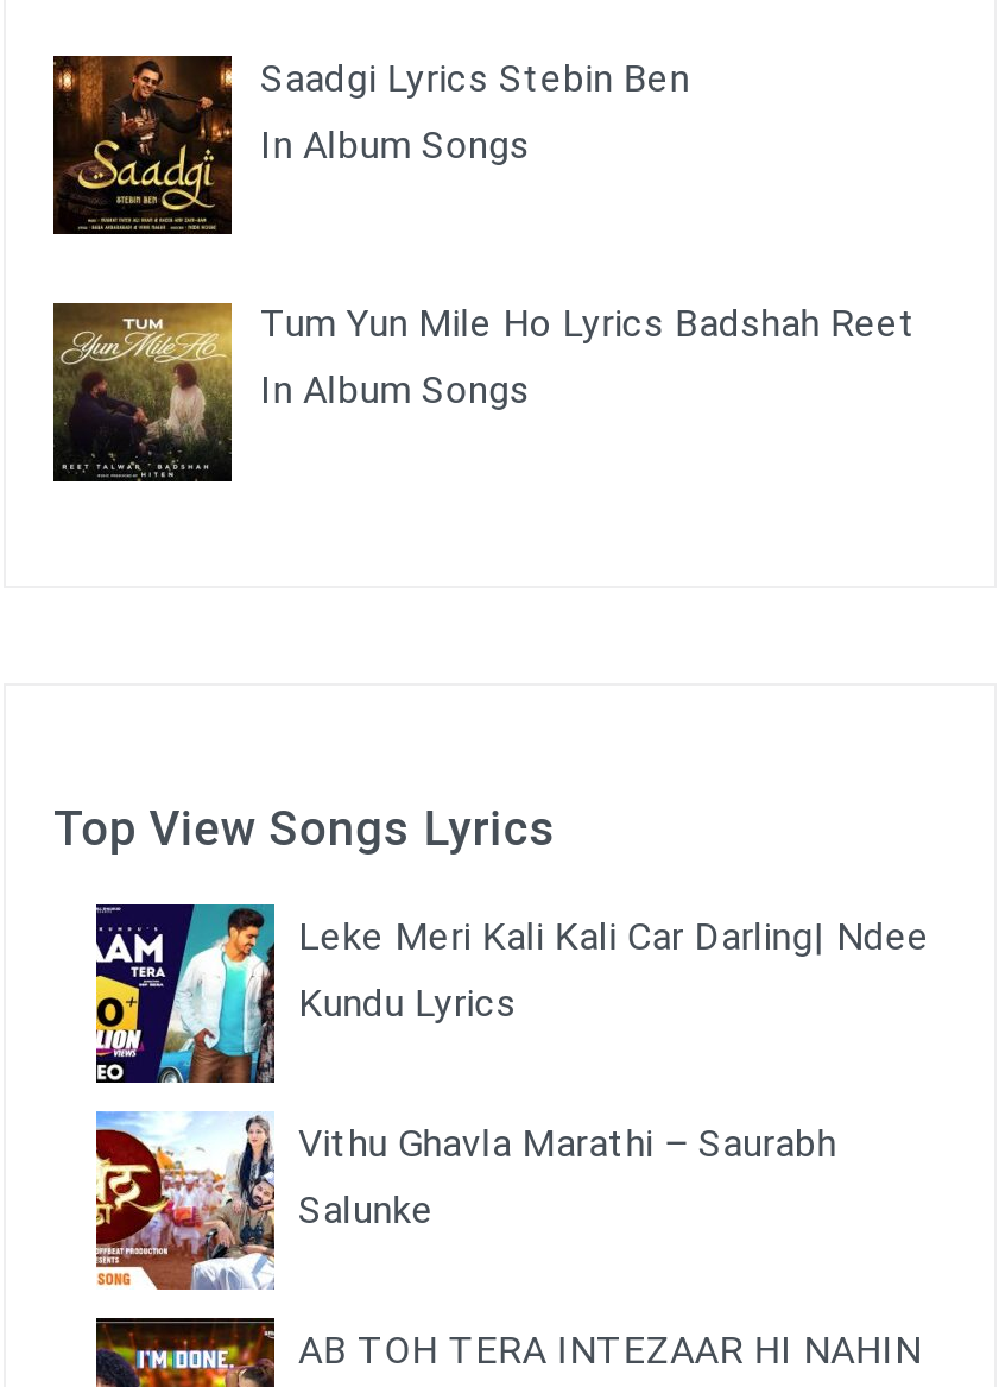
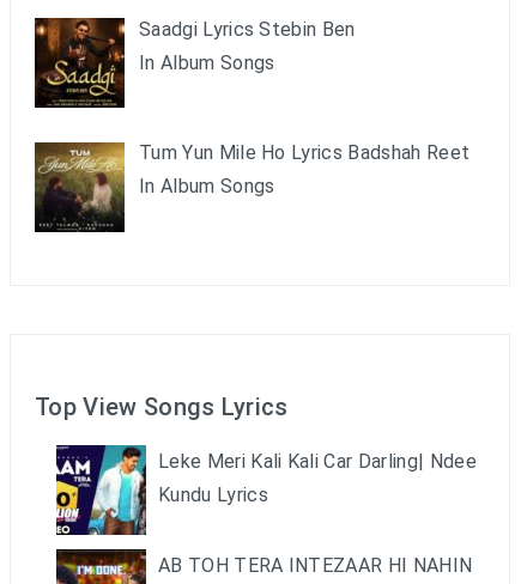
- [image]
- Vithu Ghavla Marathi – Saurabh
- Salunke
